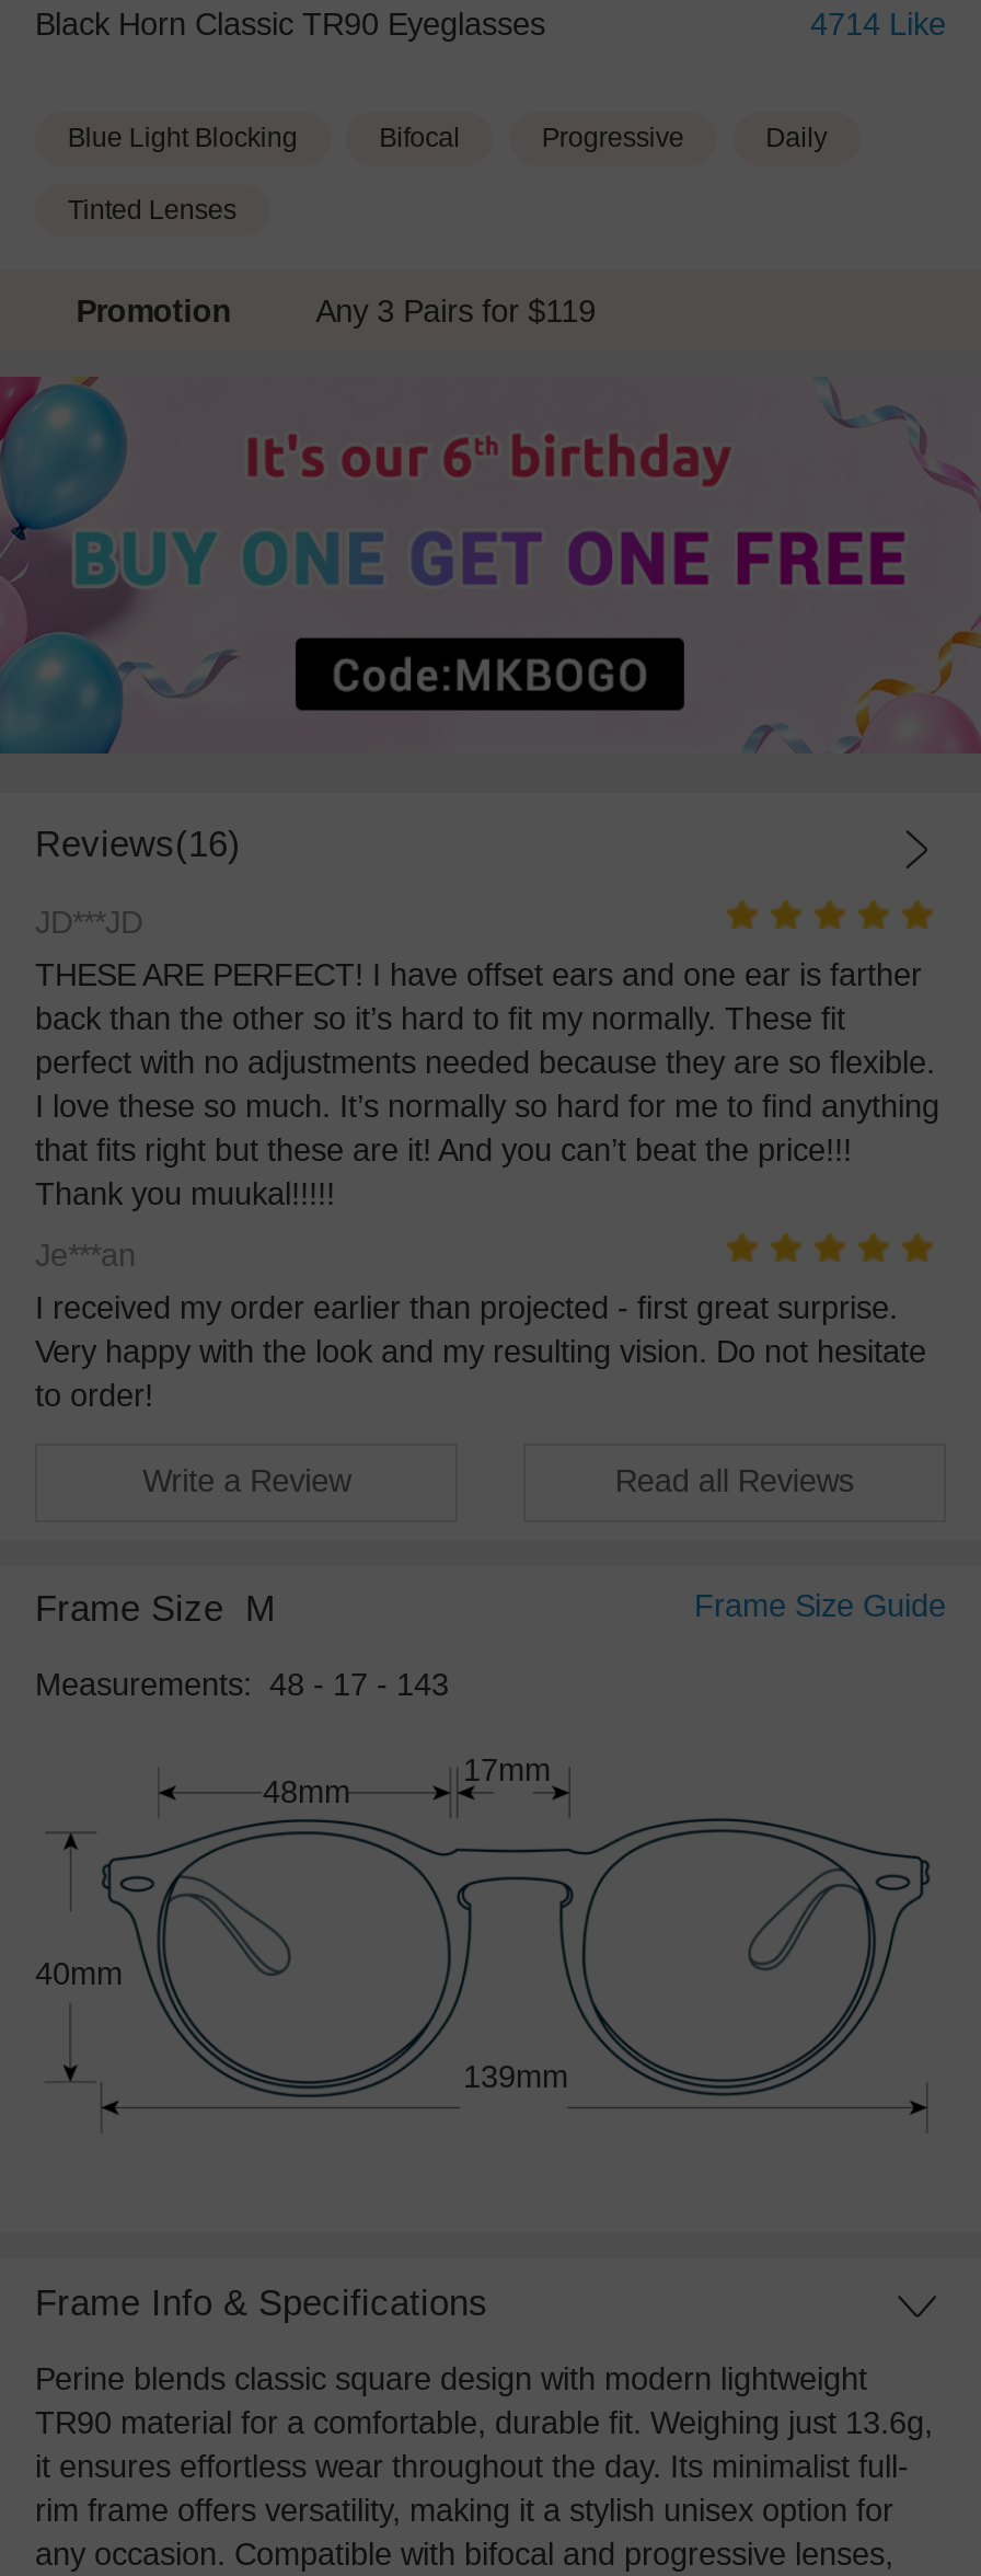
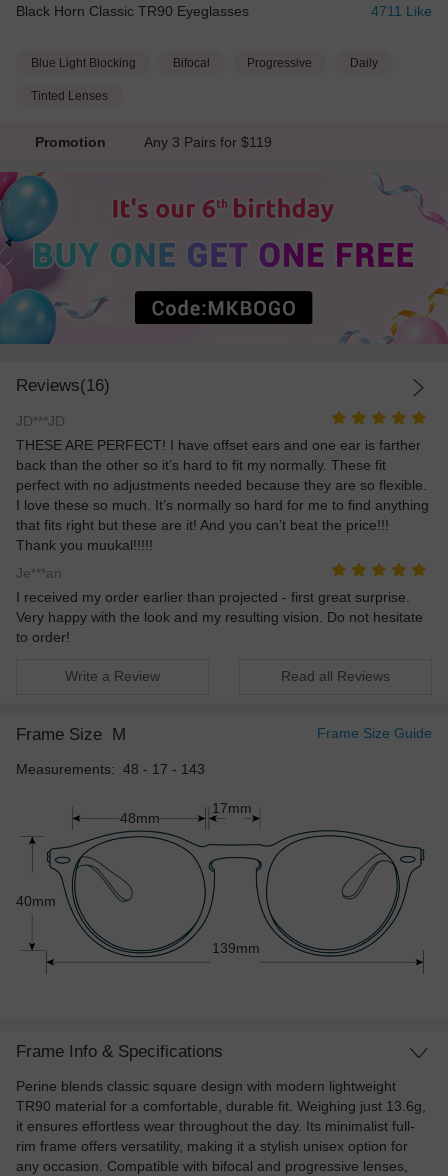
- 4714 Like
+ 4711 Like
